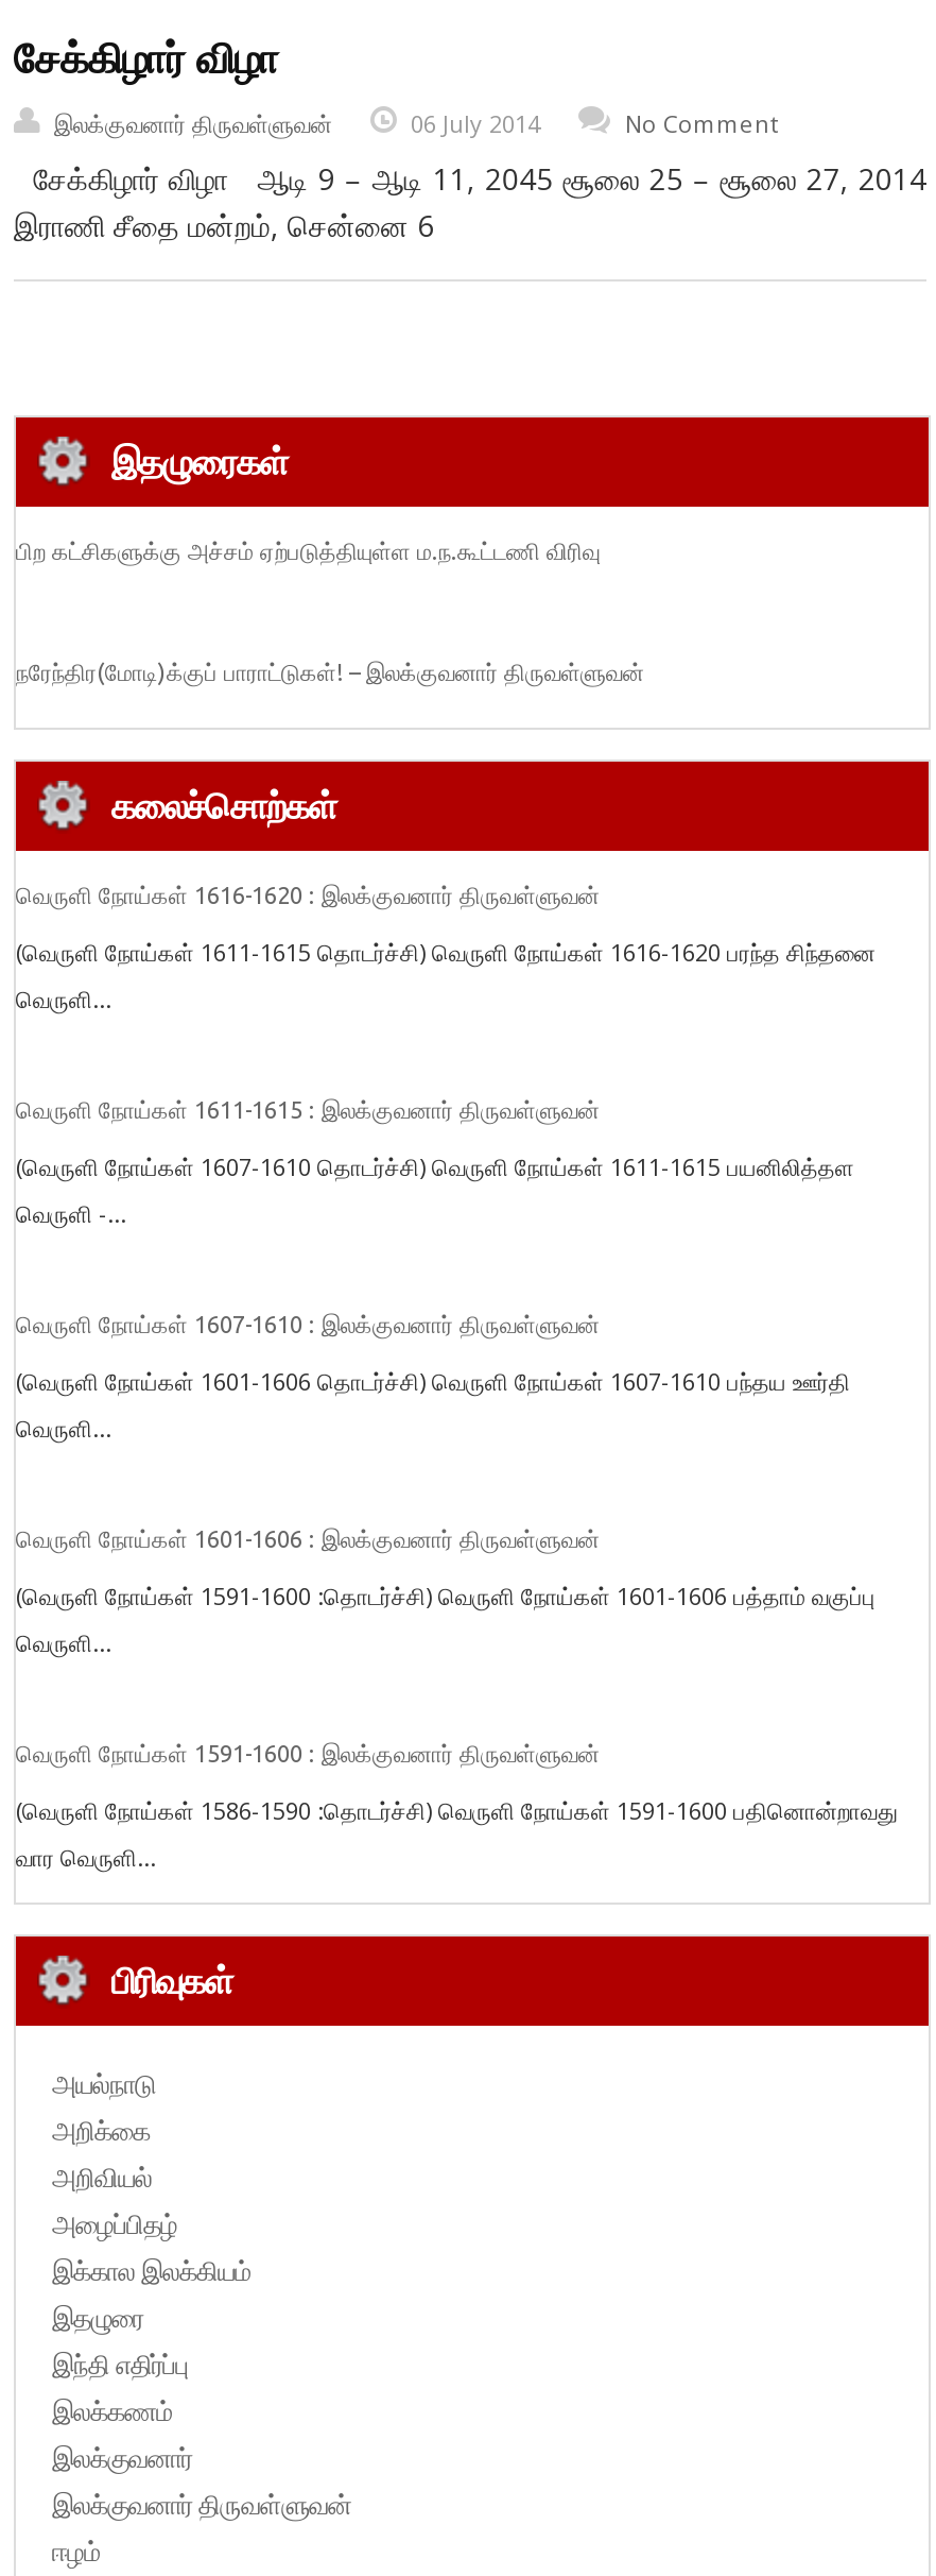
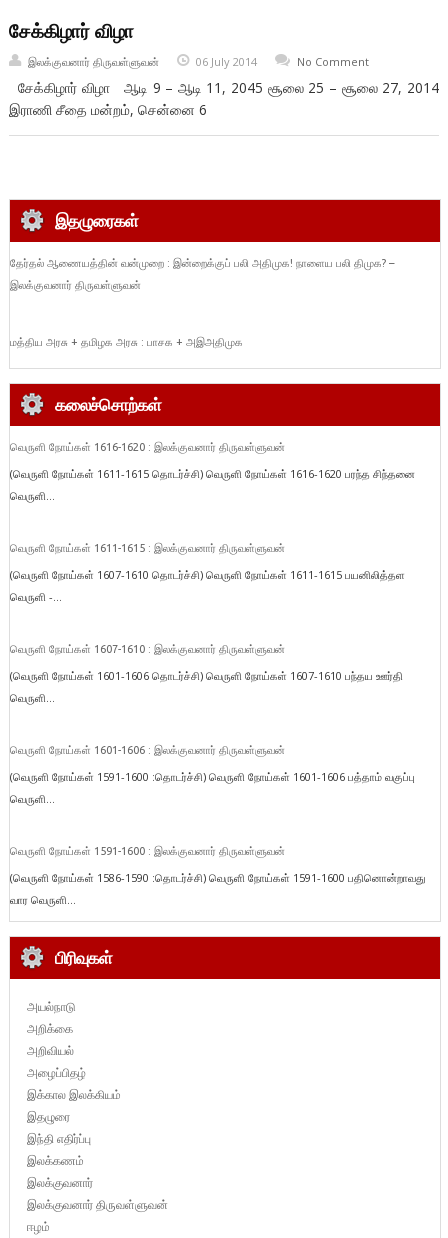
- பிற கட்சிகளுக்கு அச்சம் ஏற்படுத்தியுள்ள ம.ந.கூட்டணி விரிவு
+ தேர்தல் ஆணையத்தின் வன்முறை : இன்றைக்குப் பலி அதிமுக! நாளைய பலி திமுக? –
+ இலக்குவனார் திருவள்ளுவன்

- நரேந்திர(மோடி)க்குப் பாராட்டுகள்! – இலக்குவனார் திருவள்ளுவன்
+ மத்திய அரசு + தமிழக அரசு : பாசக + அஇஅதிமுக
